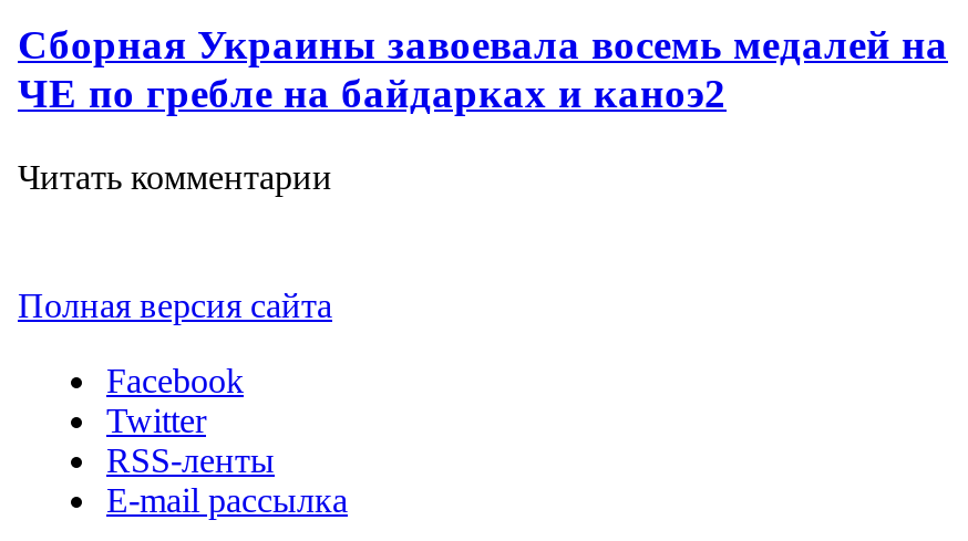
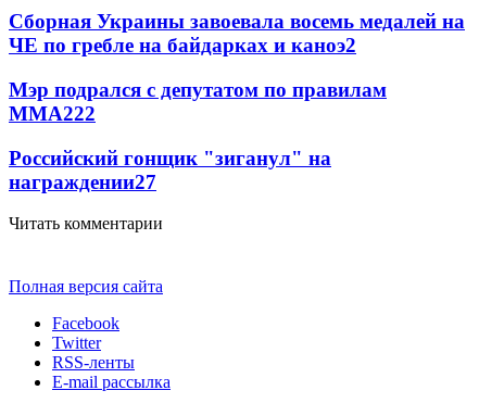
+ Мэр подрался с депутатом по правилам
+ ММА222
+ Российский гонщик "зиганул" на
+ награждении27
